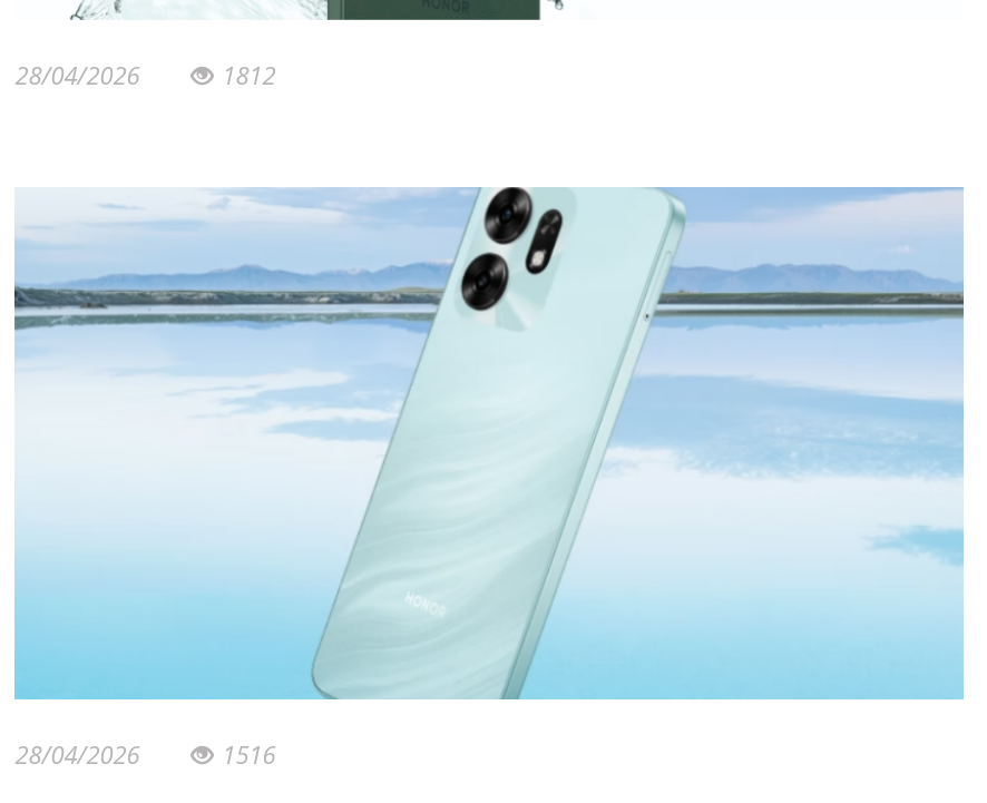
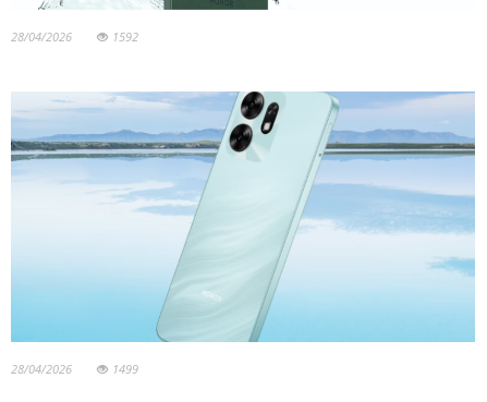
- 1812
+ 1592

- 1516
+ 1499
